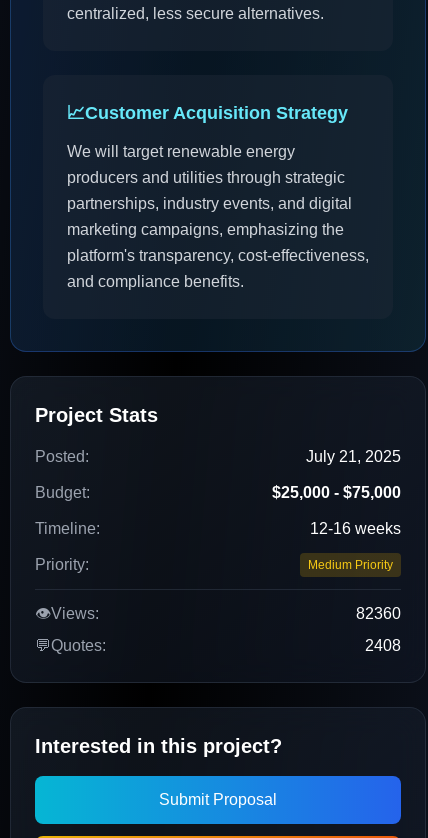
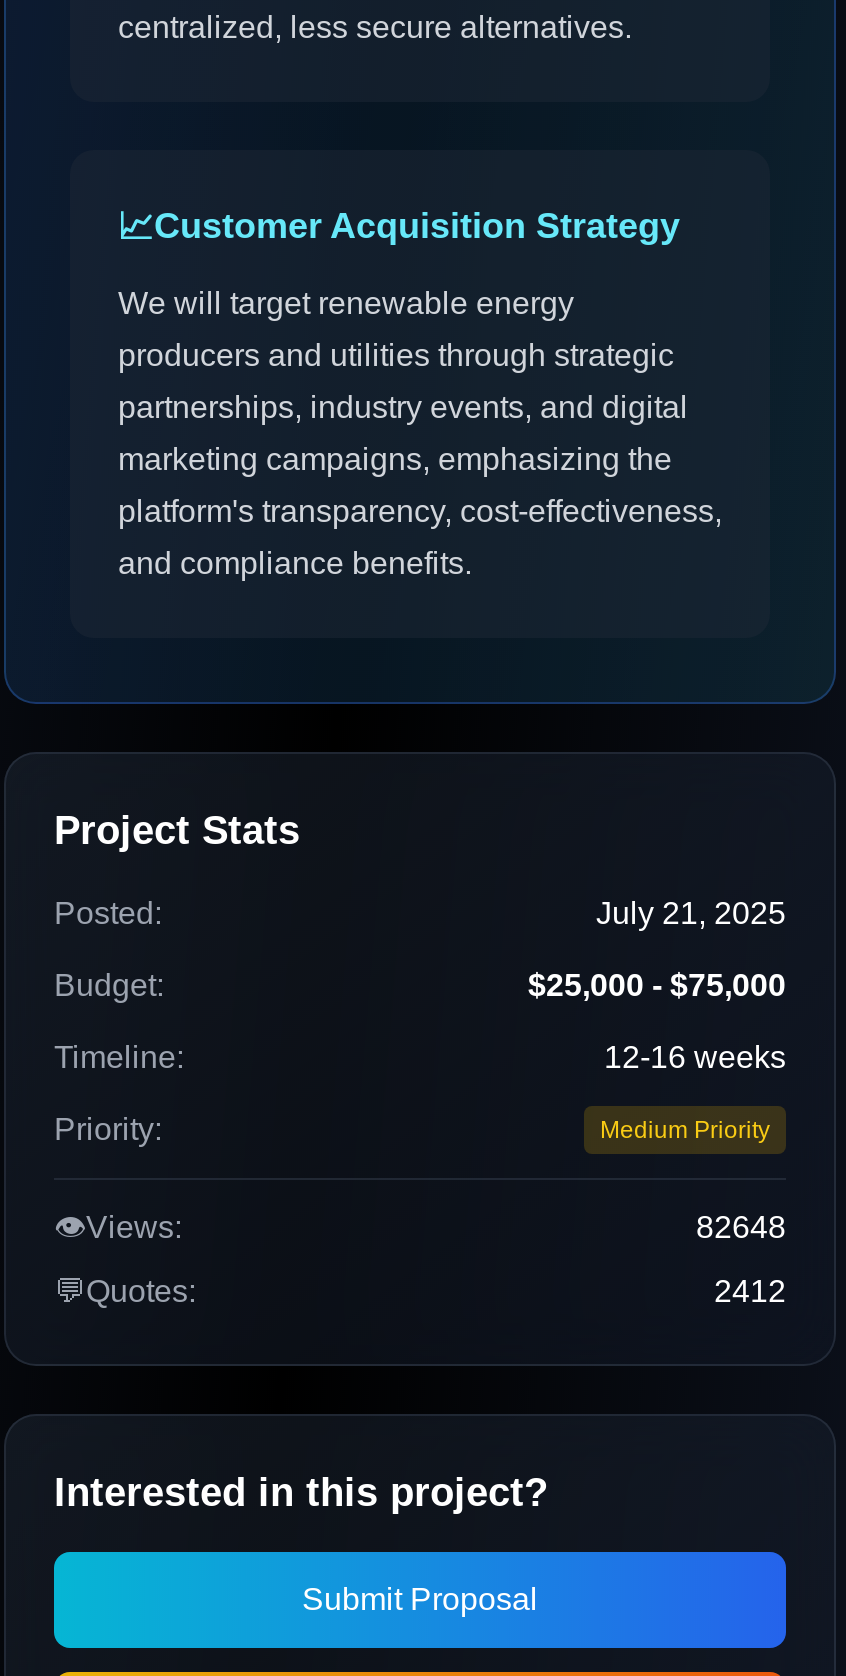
- 82360
+ 82648

- 2408
+ 2412
